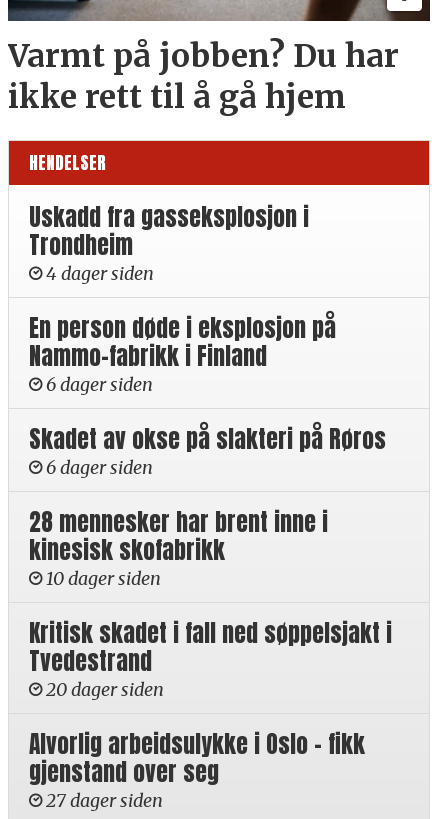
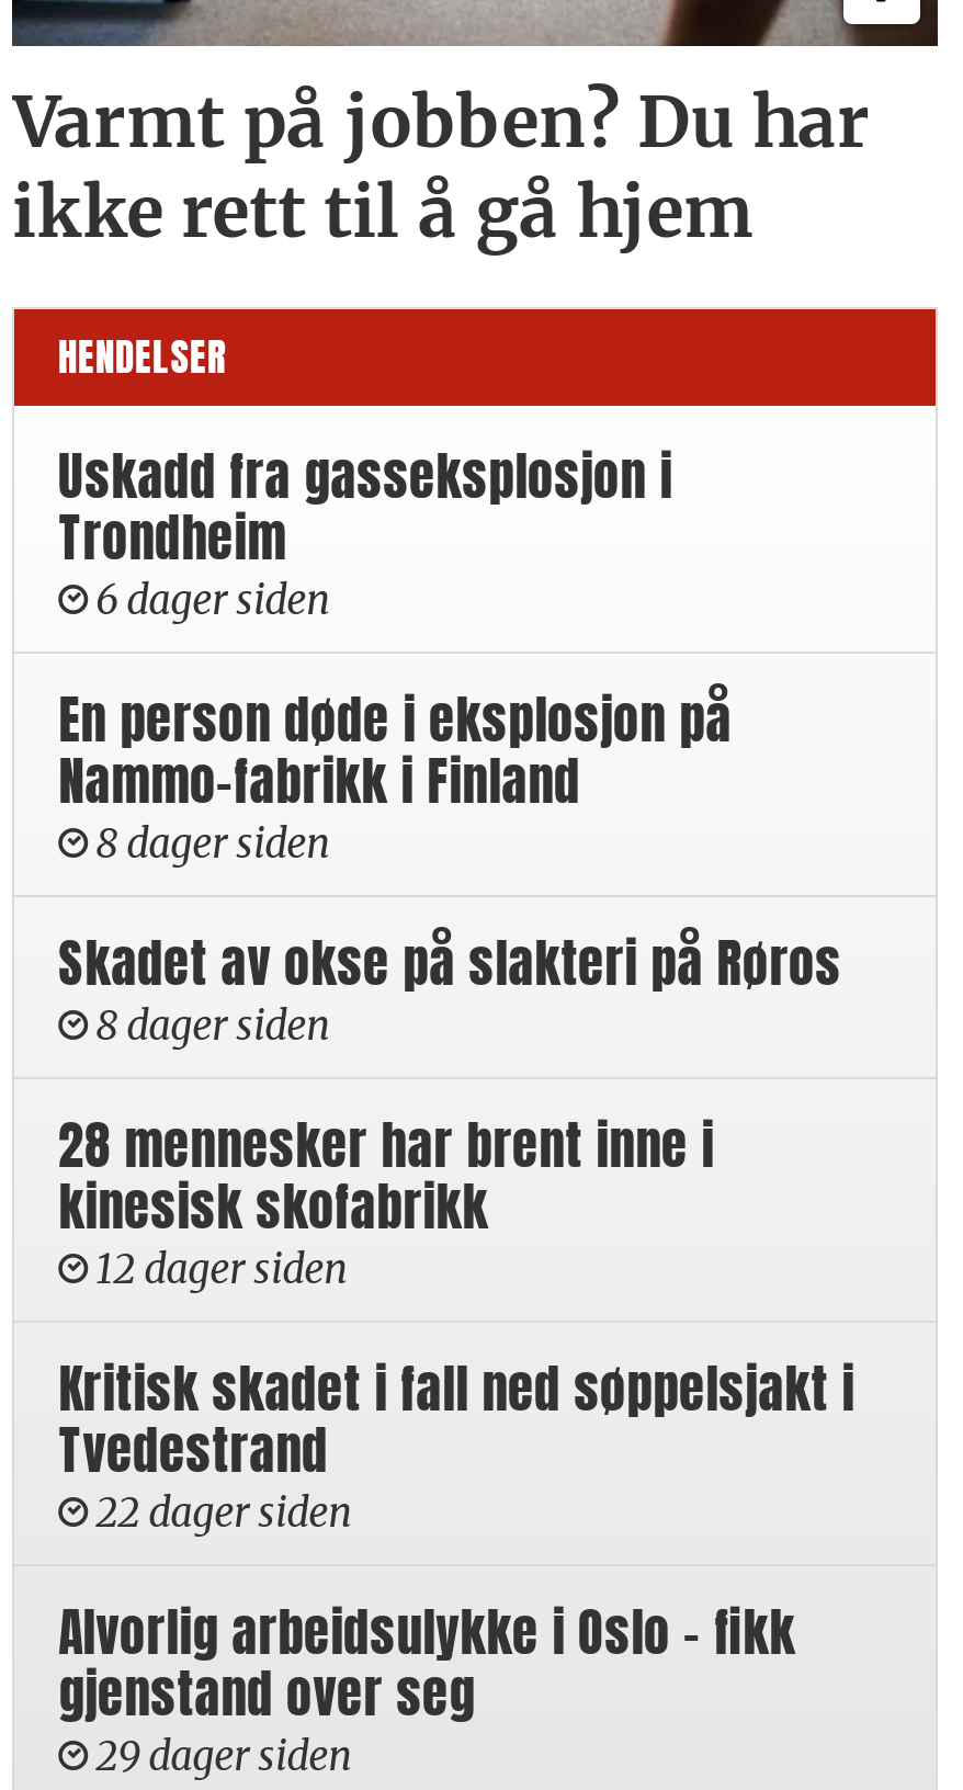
- 4 dager siden
+ 6 dager siden

- 6 dager siden
+ 8 dager siden

- 6 dager siden
+ 8 dager siden

- 10 dager siden
+ 12 dager siden

- 20 dager siden
+ 22 dager siden

- 27 dager siden
+ 29 dager siden
